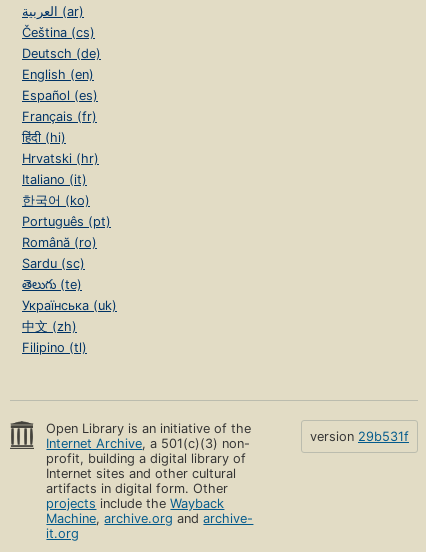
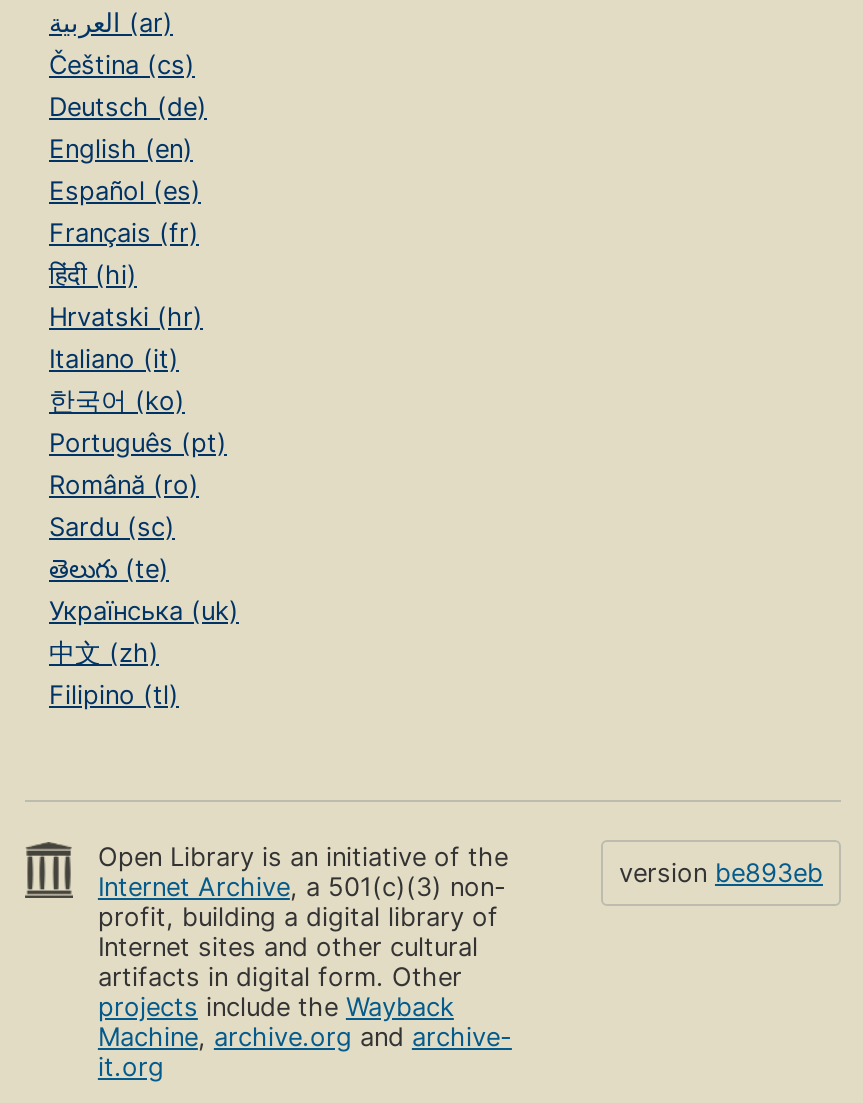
- version 29b531f
+ version be893eb
